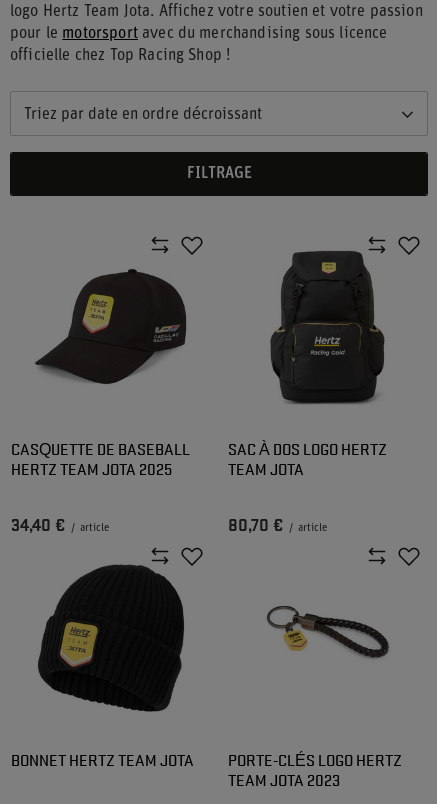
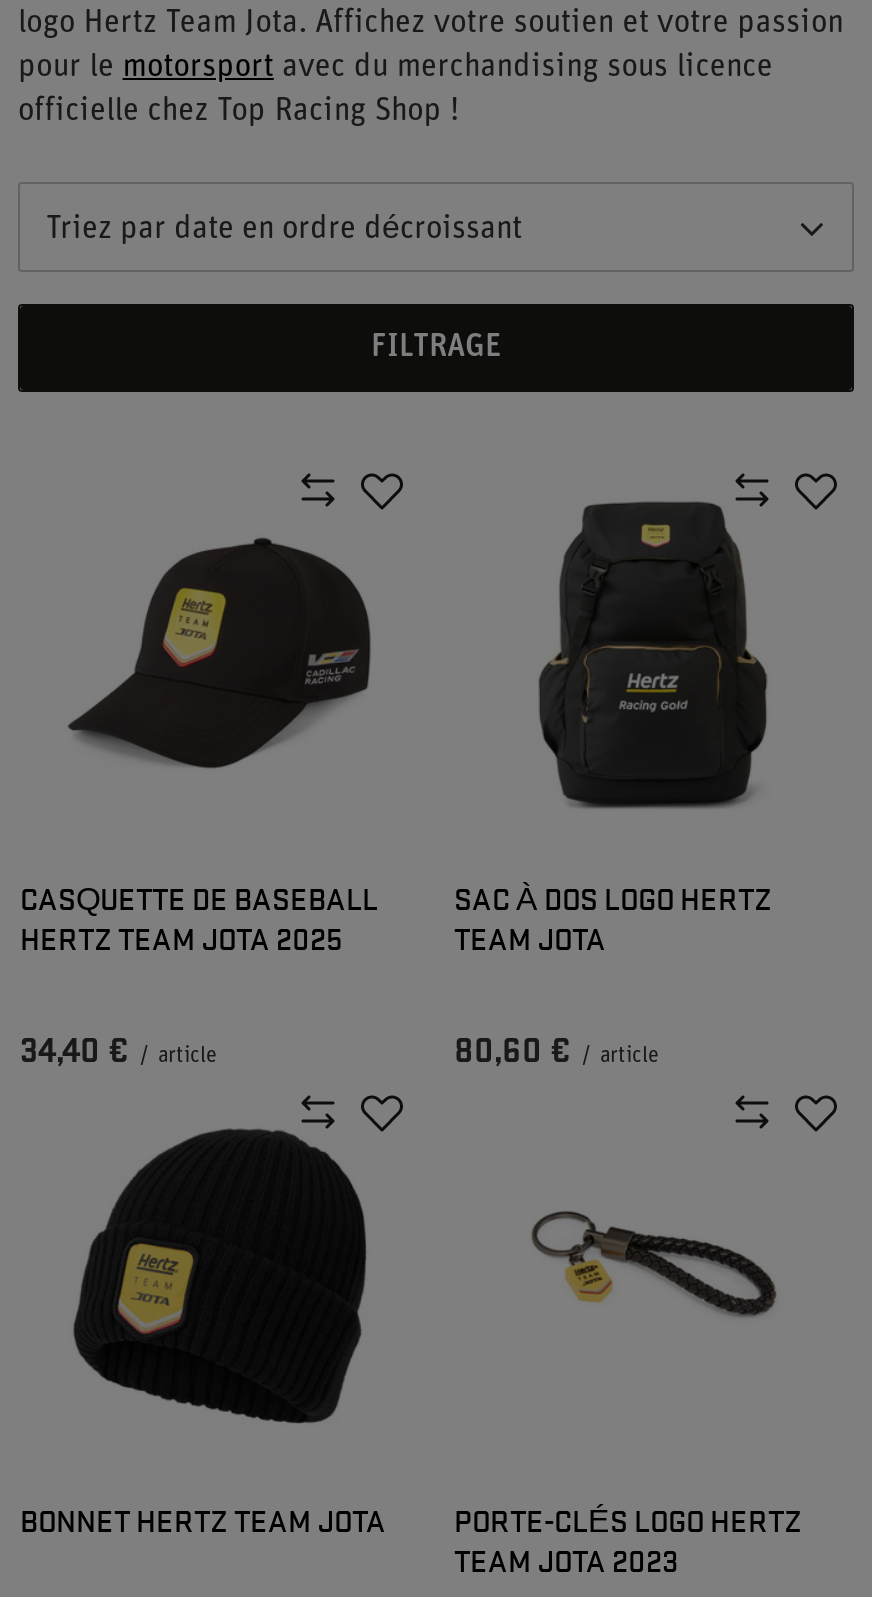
- 80,70 € / article
+ 80,60 € / article
